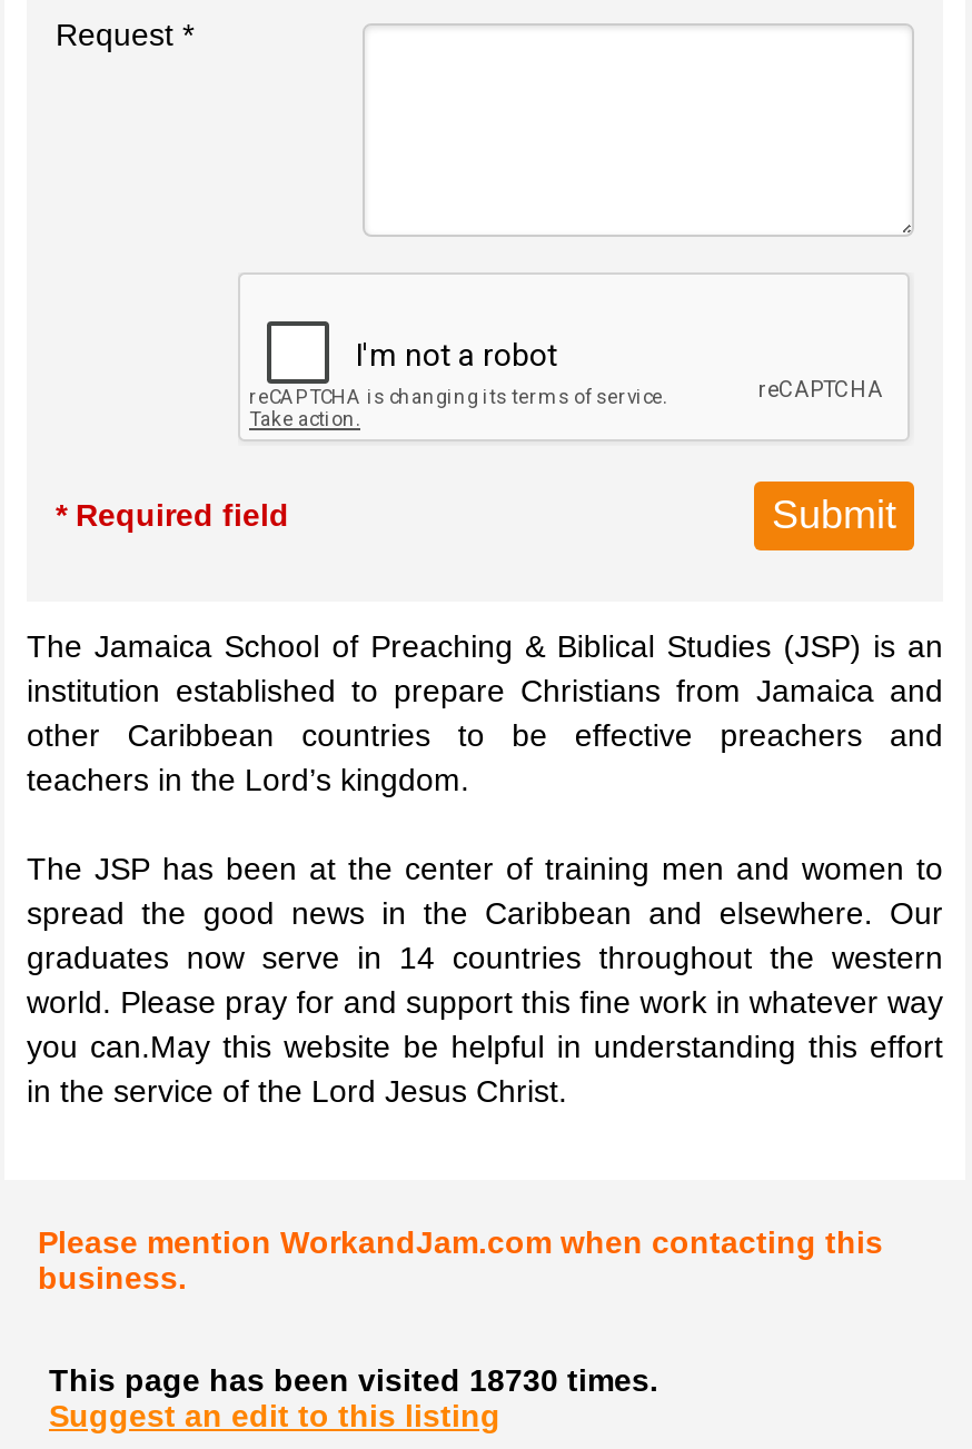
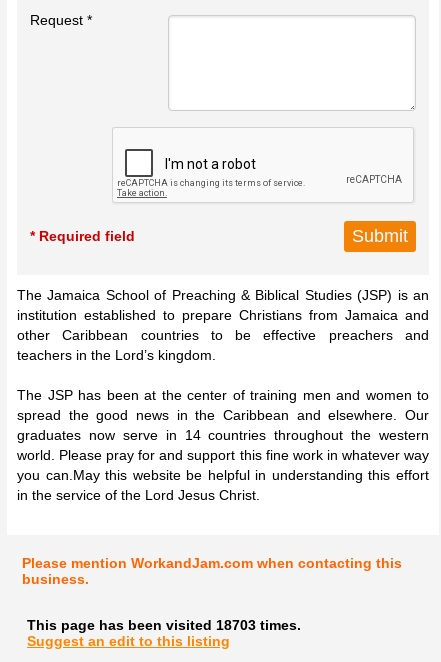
- This page has been visited 18730 times.
+ This page has been visited 18703 times.
